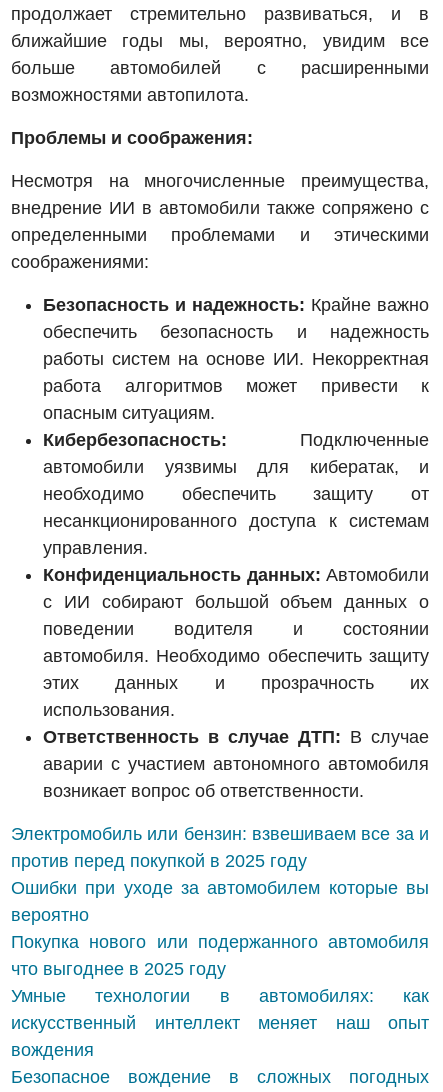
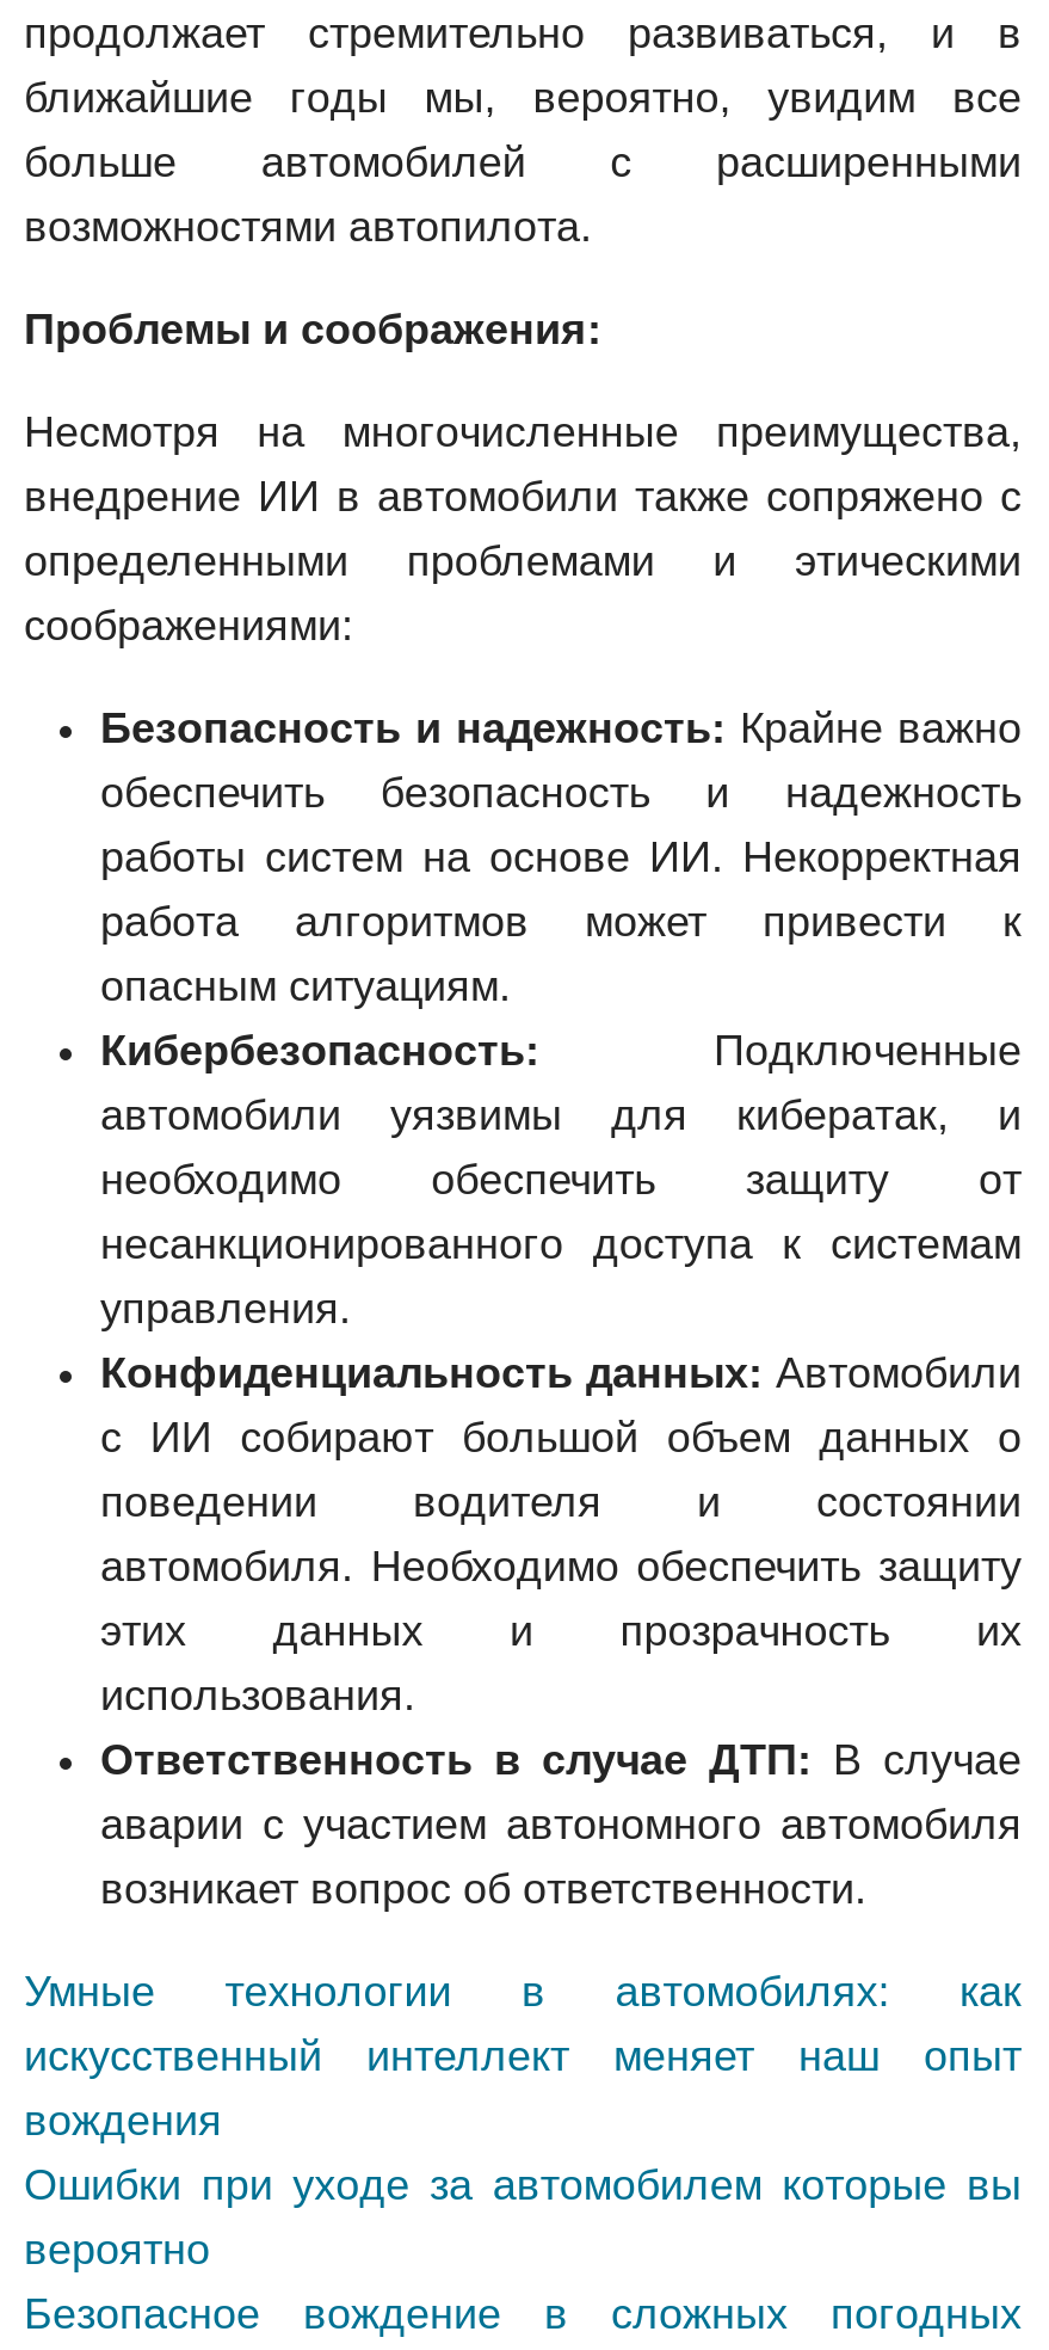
- Электромобиль или бензин: взвешиваем все за и
- против перед покупкой в 2025 году
- Покупка нового или подержанного автомобиля
- что выгоднее в 2025 году

moved down: Ошибки при уходе за автомобилем которые вы | вероятно

moved up: Умные технологии в автомобилях: как | искусственный интеллект меняет наш опыт | вождения
